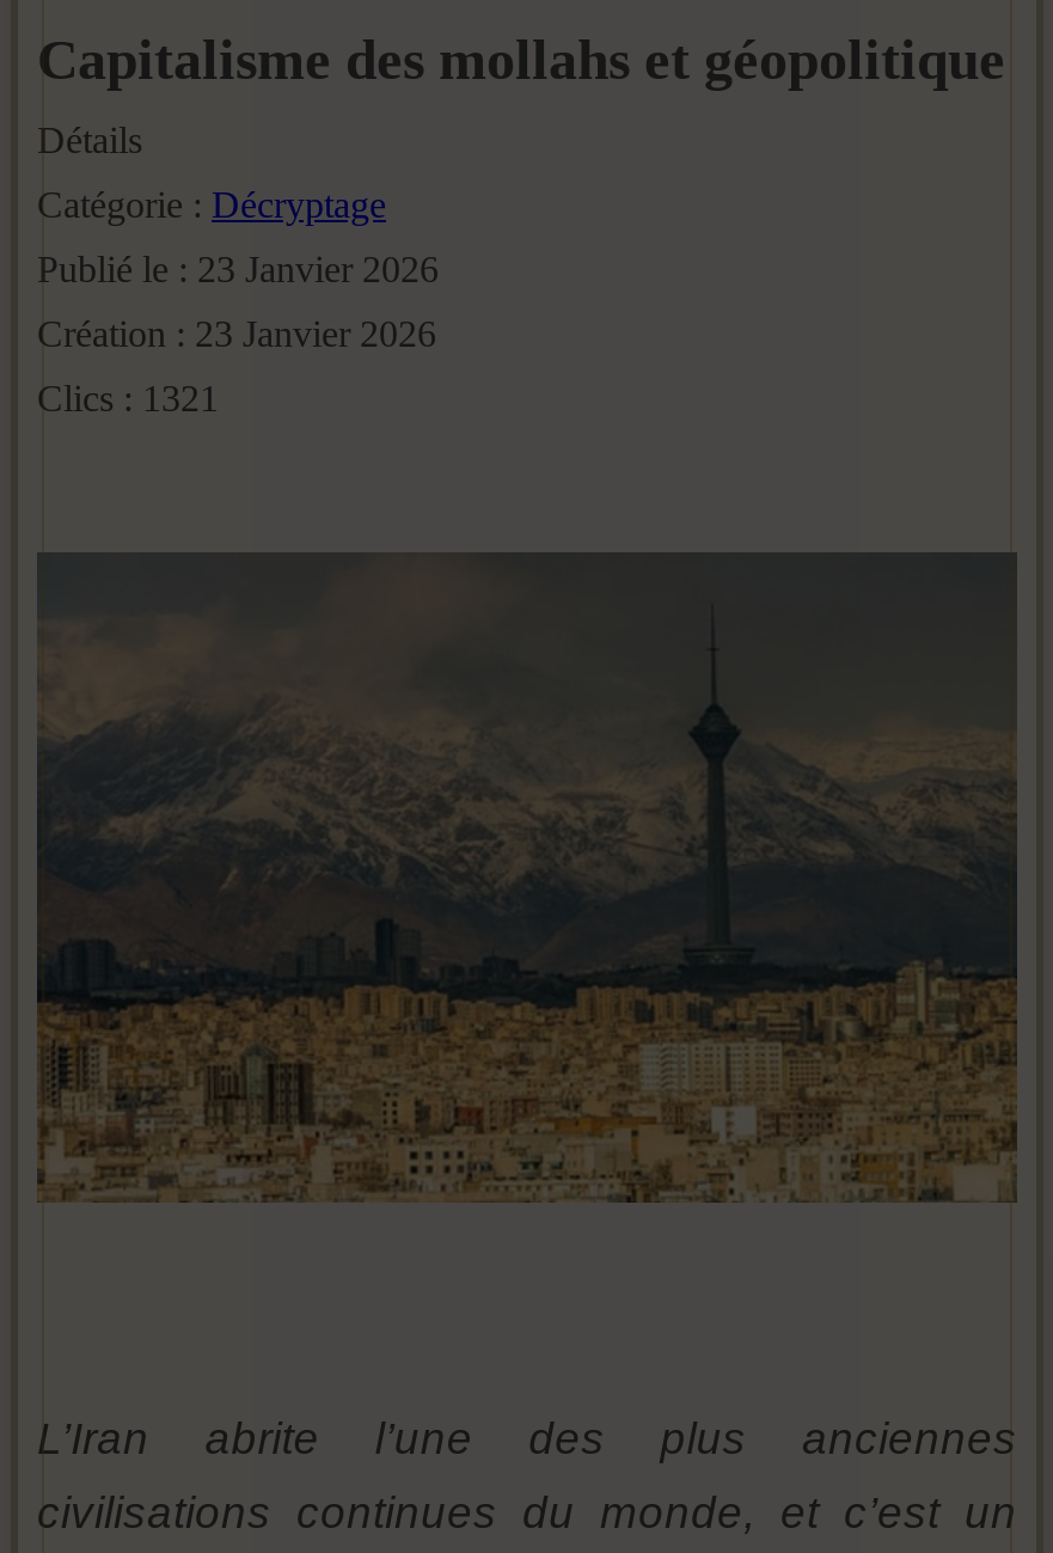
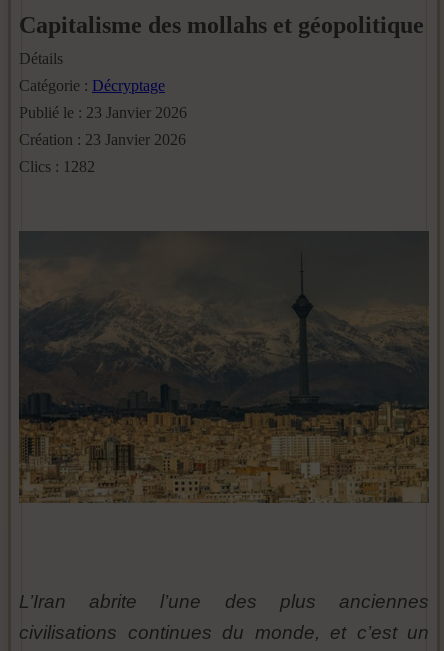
- Clics : 1321
+ Clics : 1282
